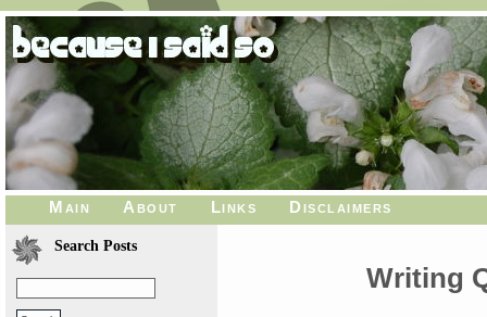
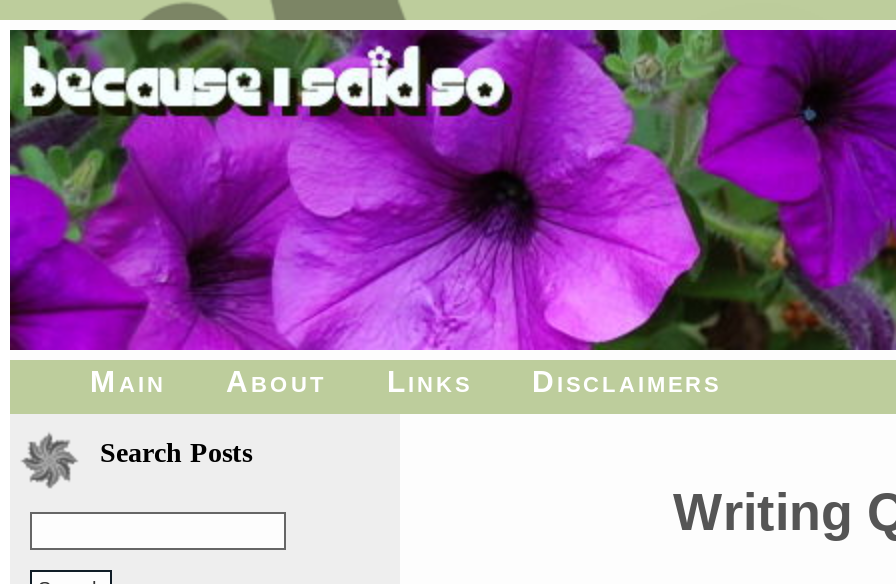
- [image]
+ [image]
